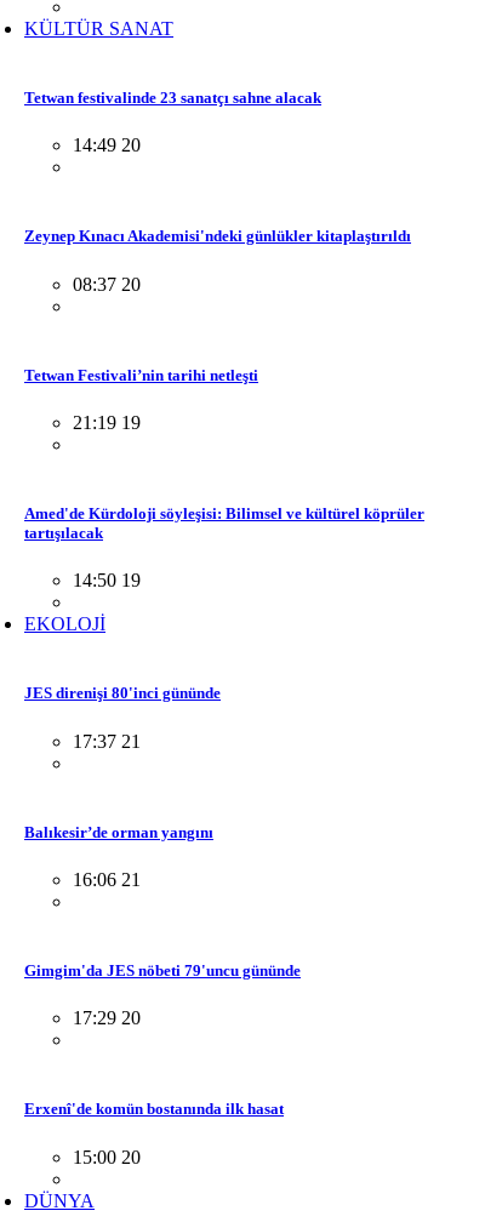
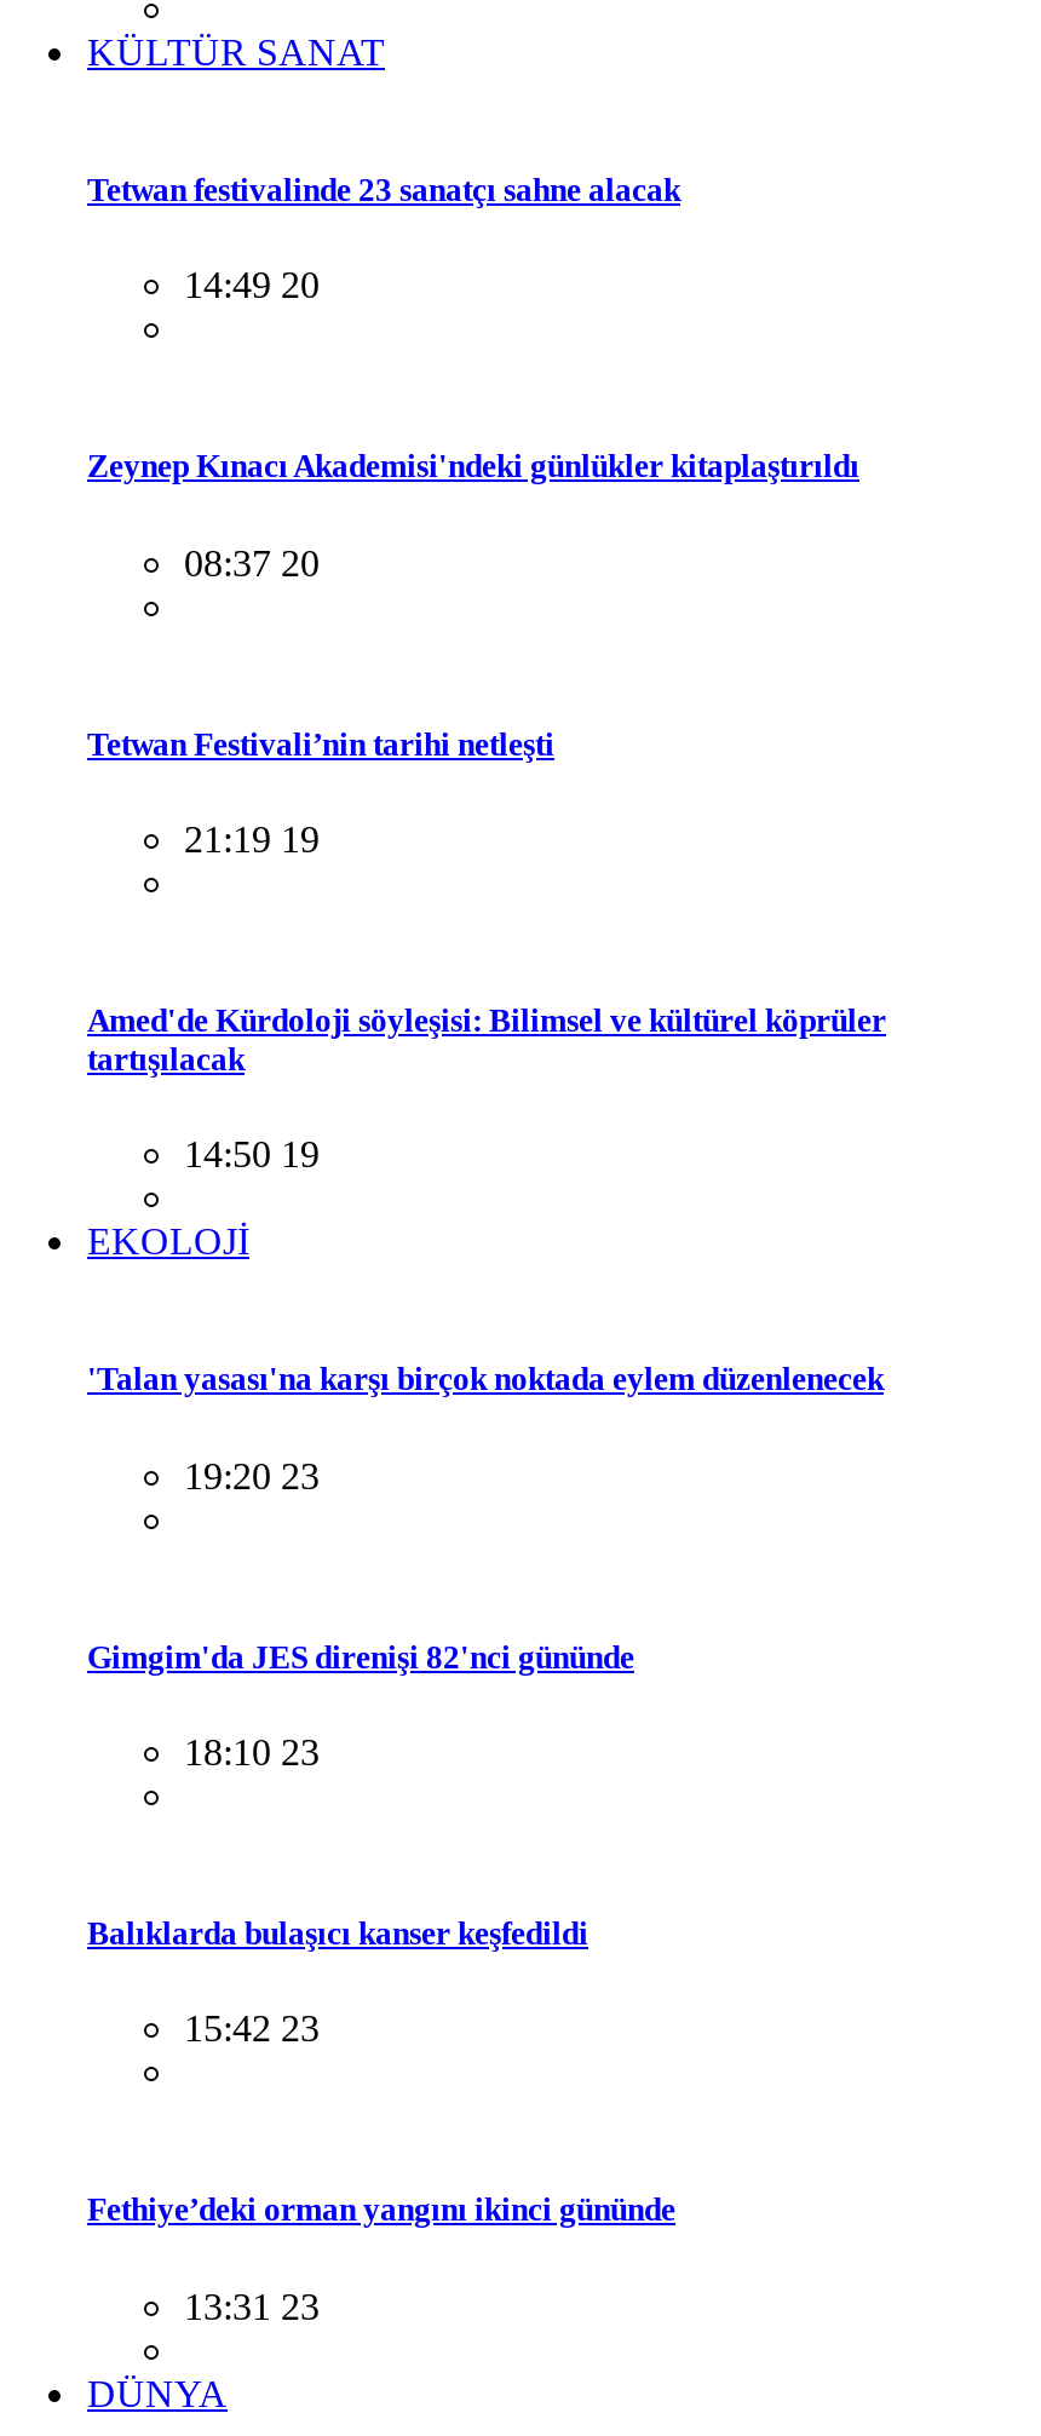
- JES direnişi 80'inci gününde
+ 'Talan yasası'na karşı birçok noktada eylem düzenlenecek

- 17:37 21
+ 19:20 23

- Balıkesir’de orman yangını
+ Gimgim'da JES direnişi 82'nci gününde

- 16:06 21
+ 18:10 23

- Gimgim'da JES nöbeti 79'uncu gününde
+ Balıklarda bulaşıcı kanser keşfedildi

- 17:29 20
+ 15:42 23

- Erxenî'de komün bostanında ilk hasat
+ Fethiye’deki orman yangını ikinci gününde

- 15:00 20
+ 13:31 23
